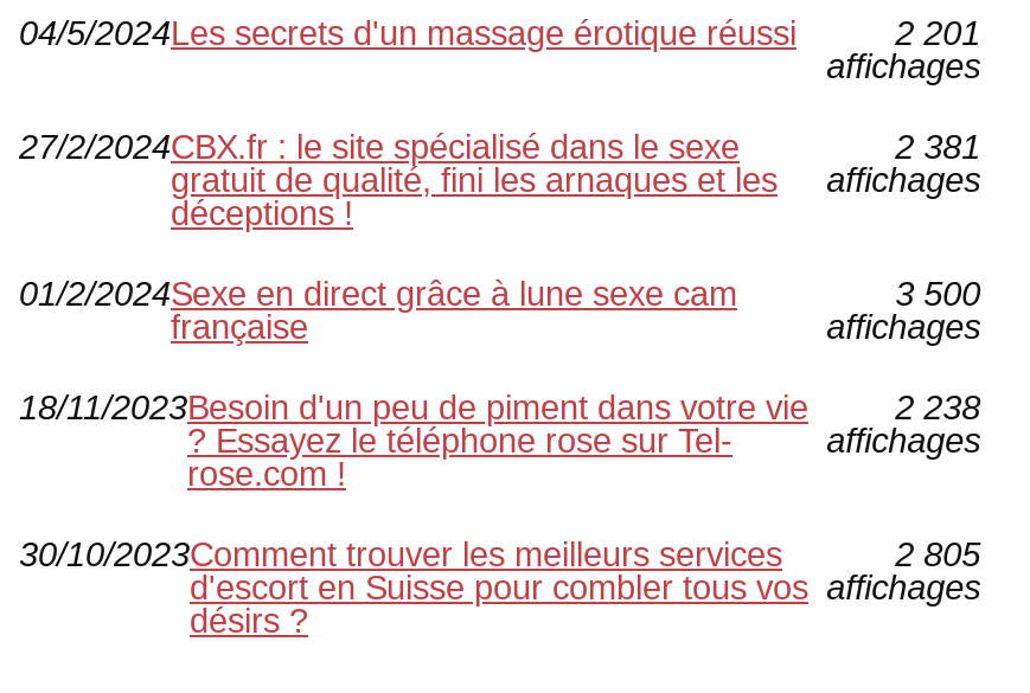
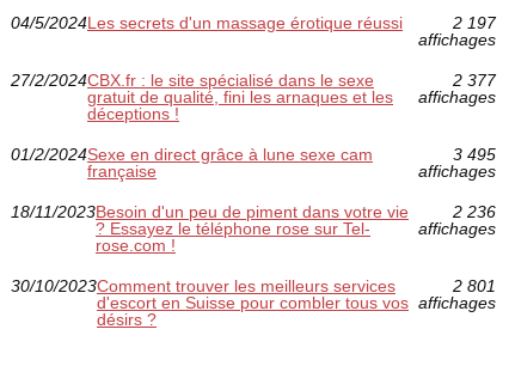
- 2 201
+ 2 197

- 2 381
+ 2 377

- 3 500
+ 3 495

- 2 238
+ 2 236

- 2 805
+ 2 801
